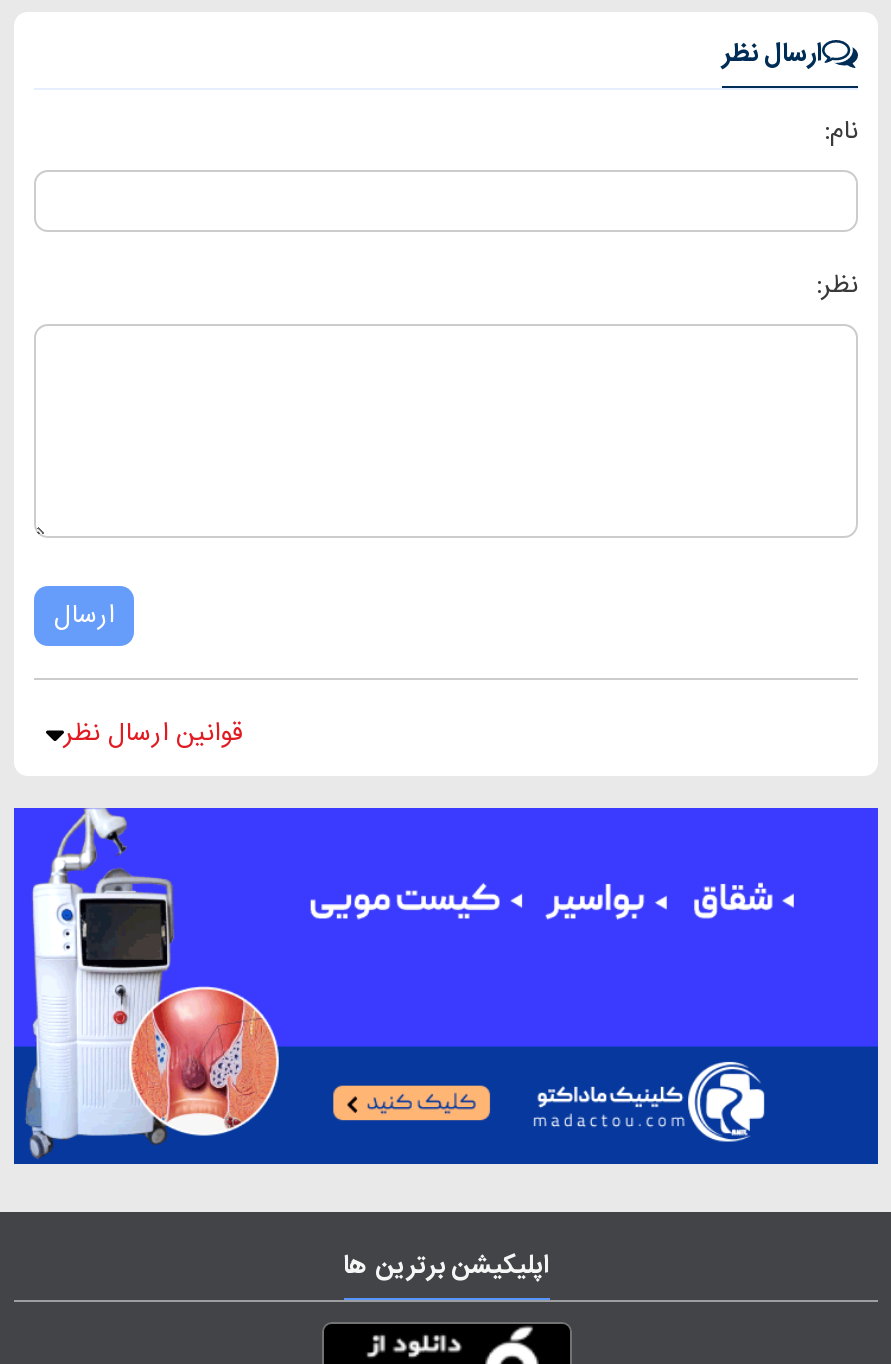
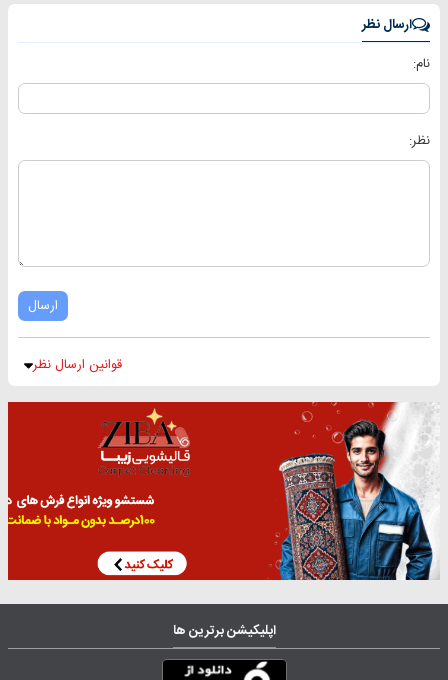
- [image]
+ [image]
